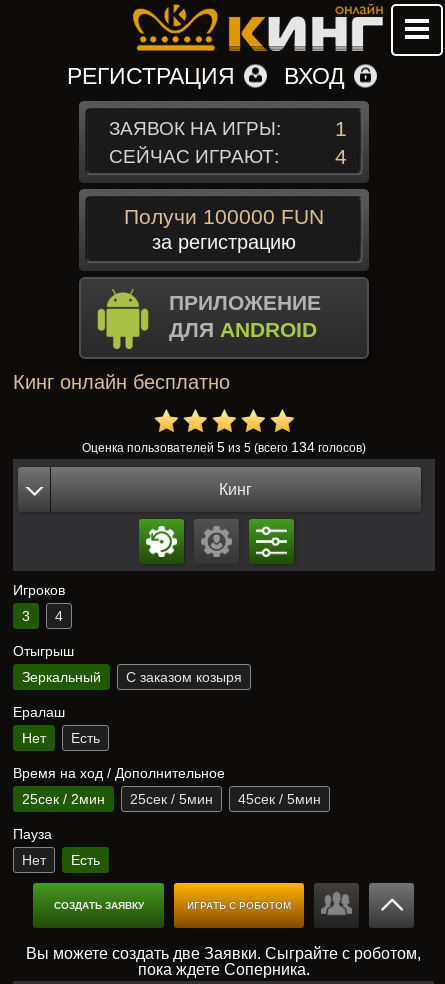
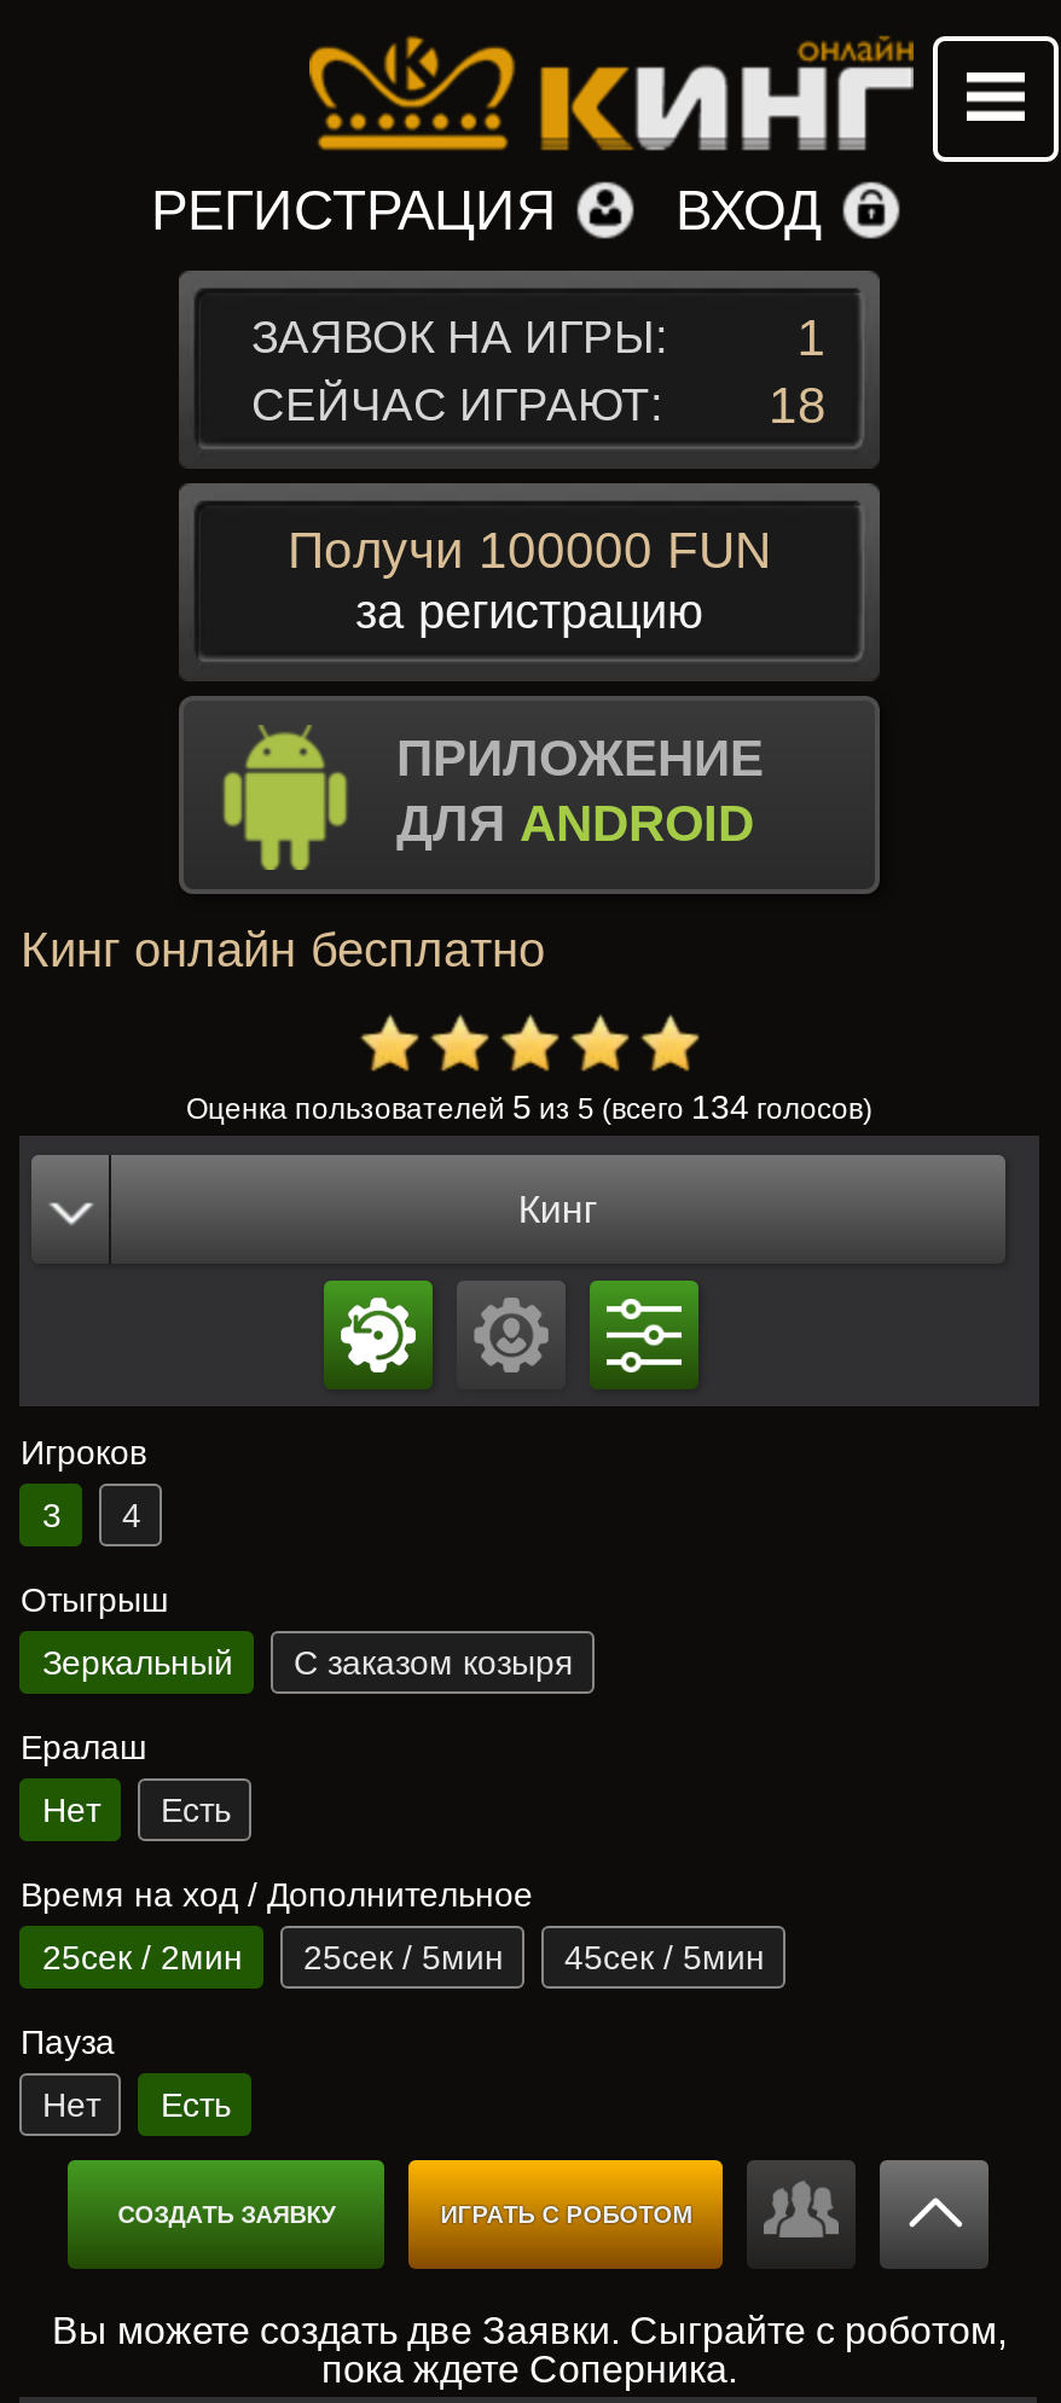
- 4
+ 18
